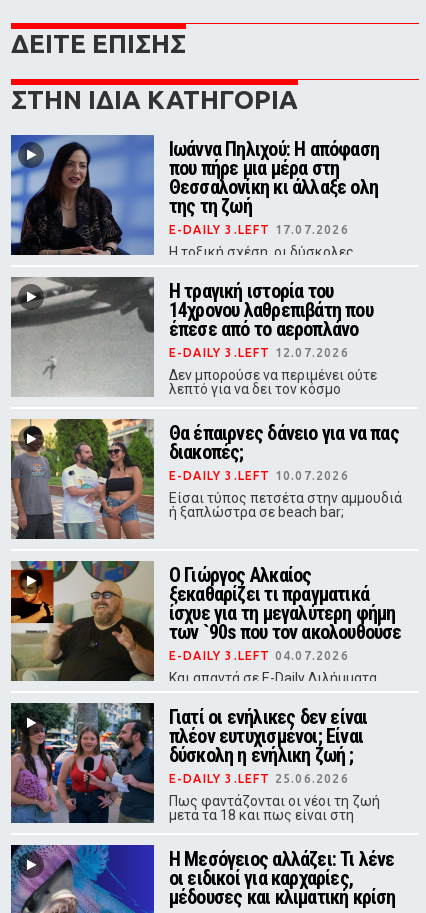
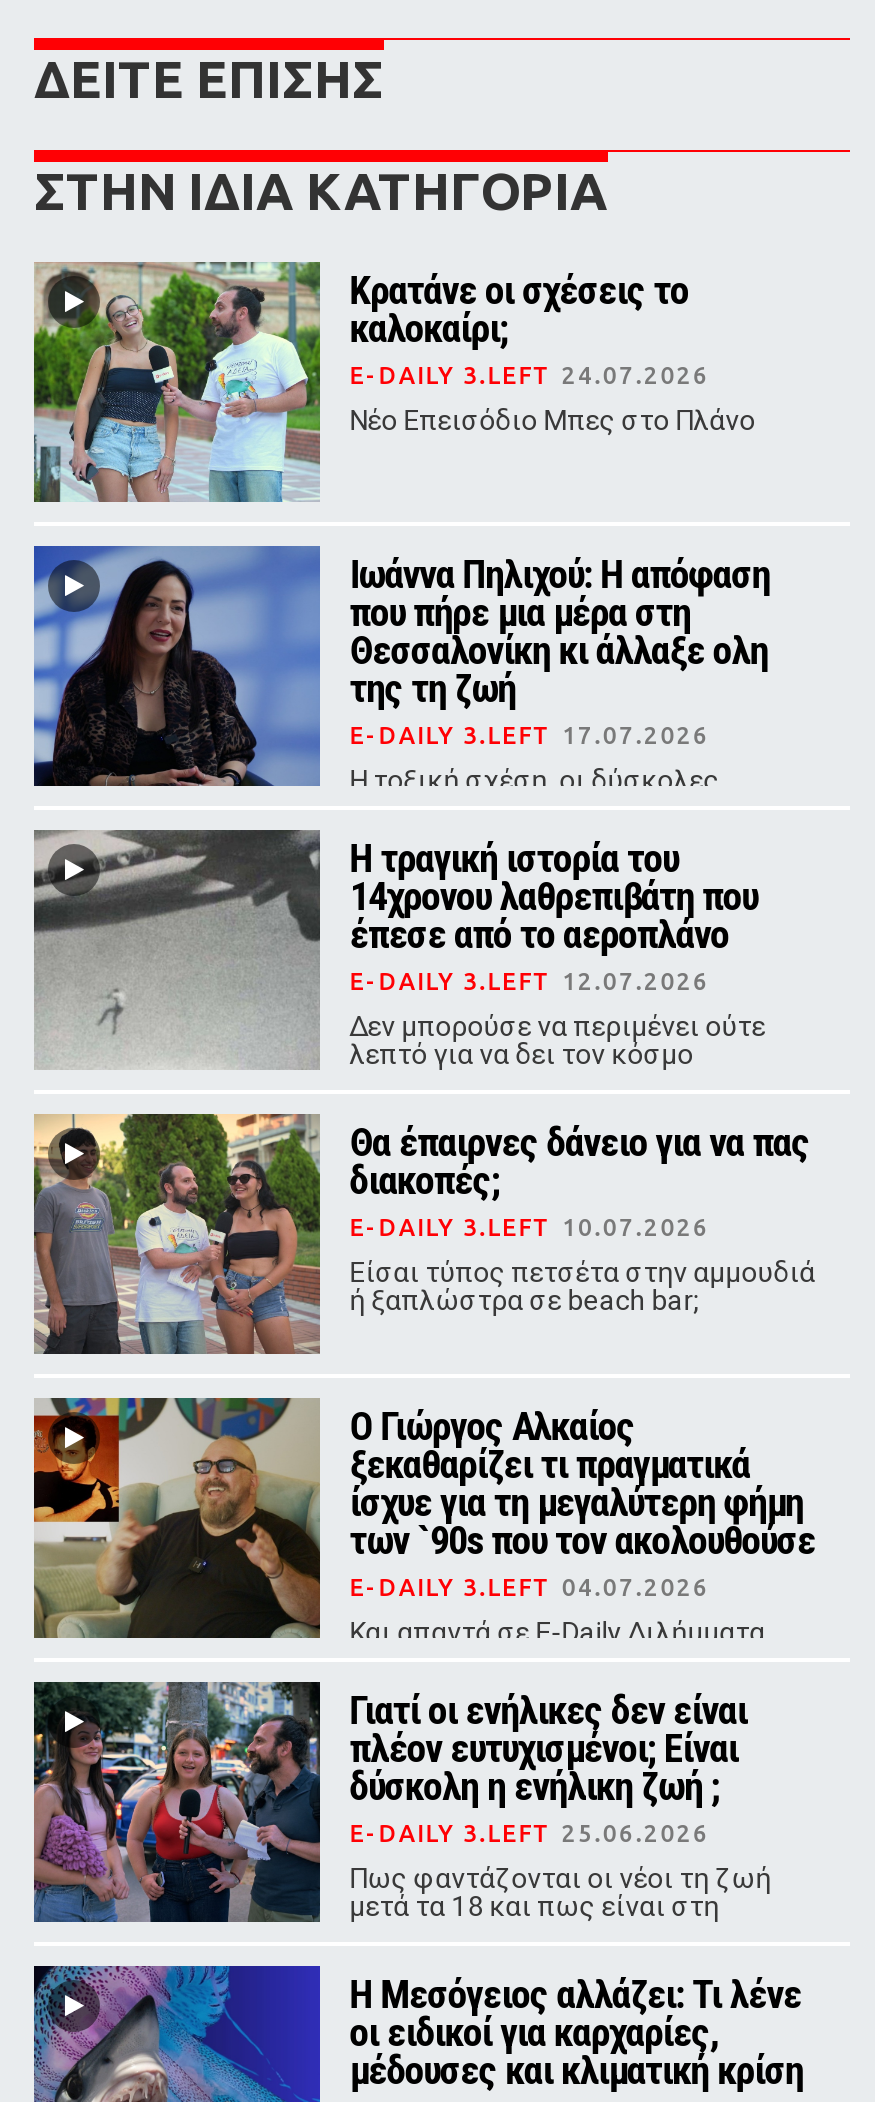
+ [image]
+ Κρατάνε οι σχέσεις το
+ καλοκαίρι;
+ E-DAILY 3.LEFT 24.07.2026
+ Νέο Επεισόδιο Μπες στο Πλάνο
